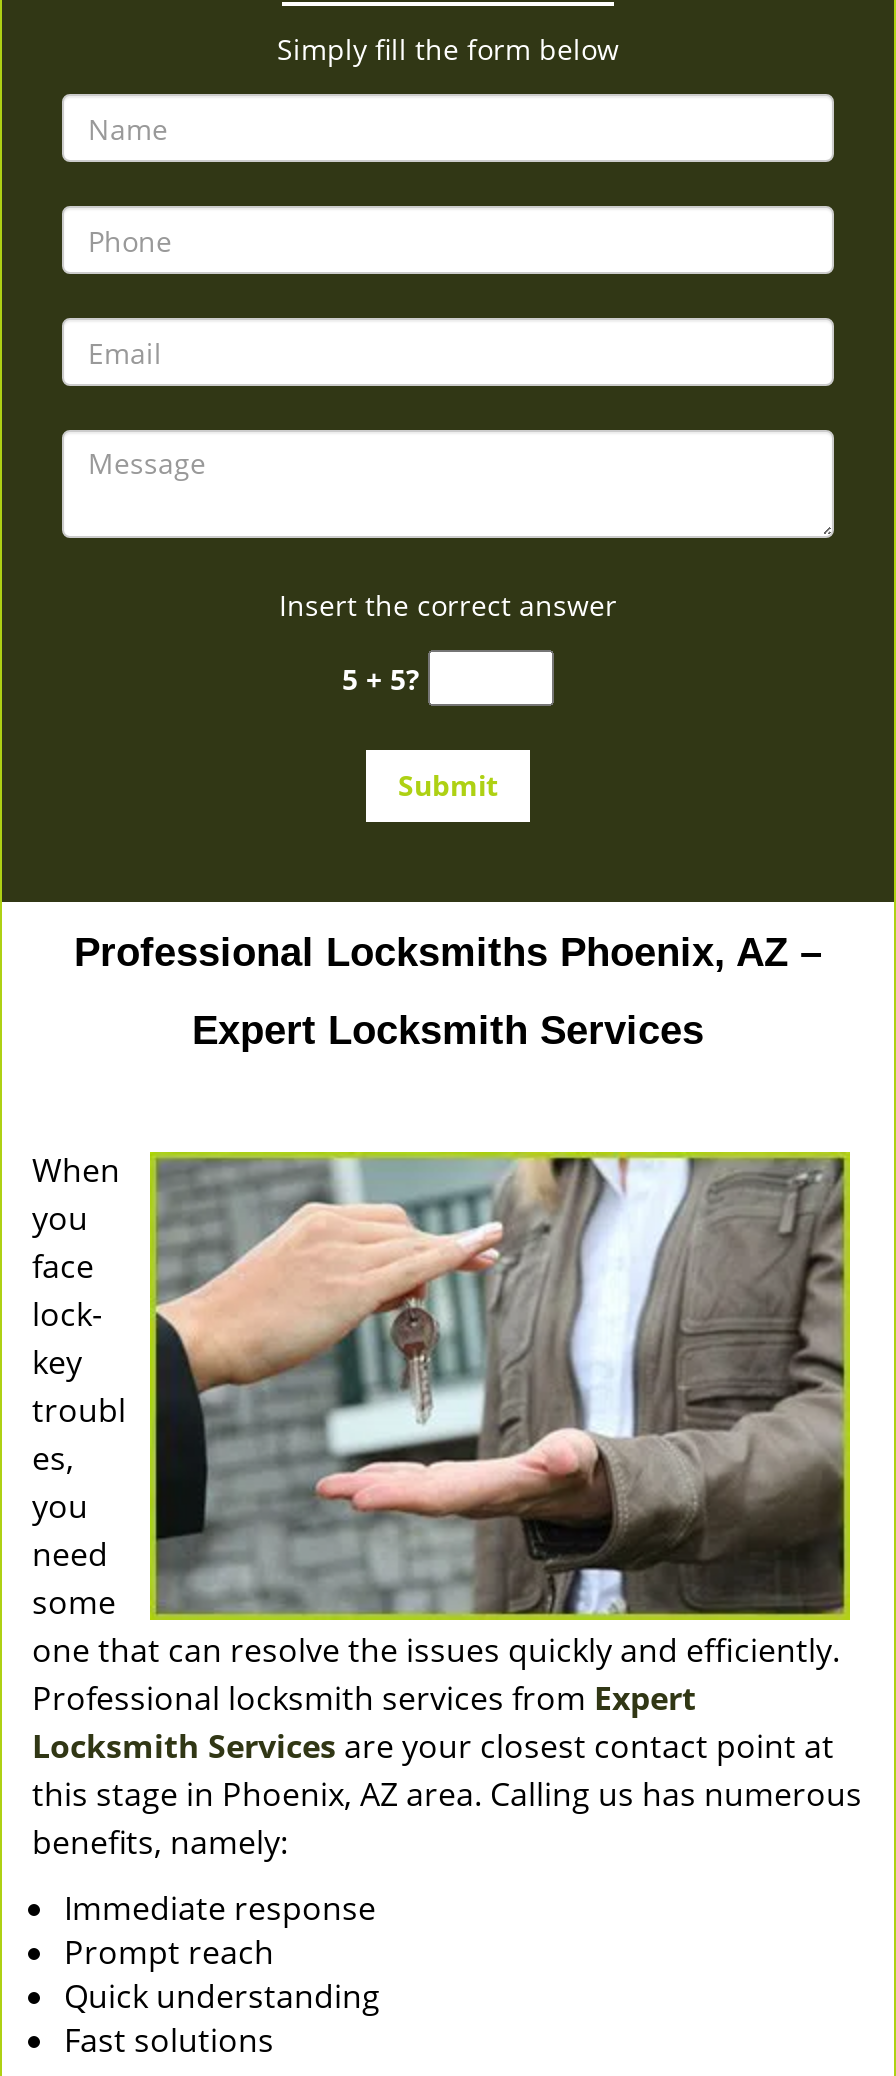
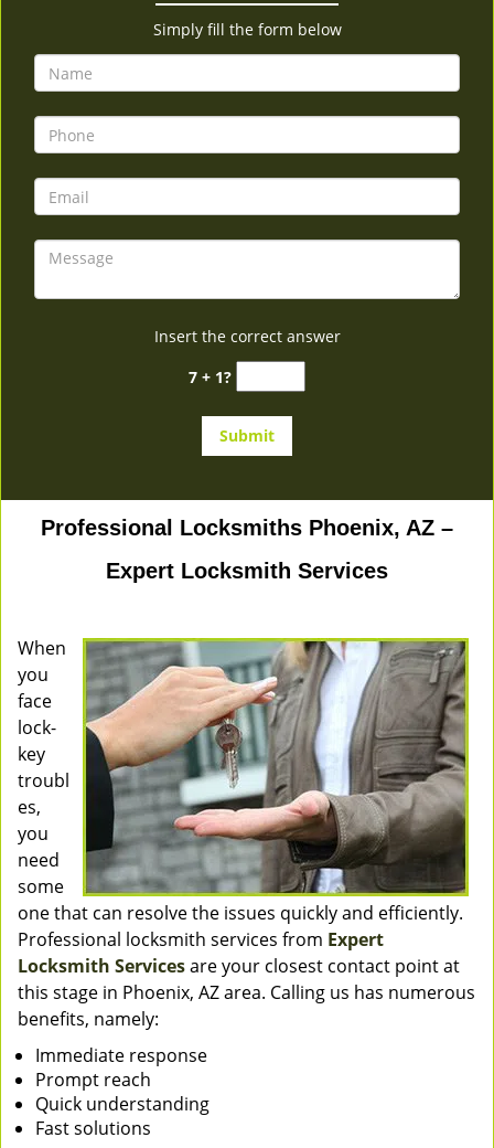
- 5 + 5?
+ 7 + 1?
